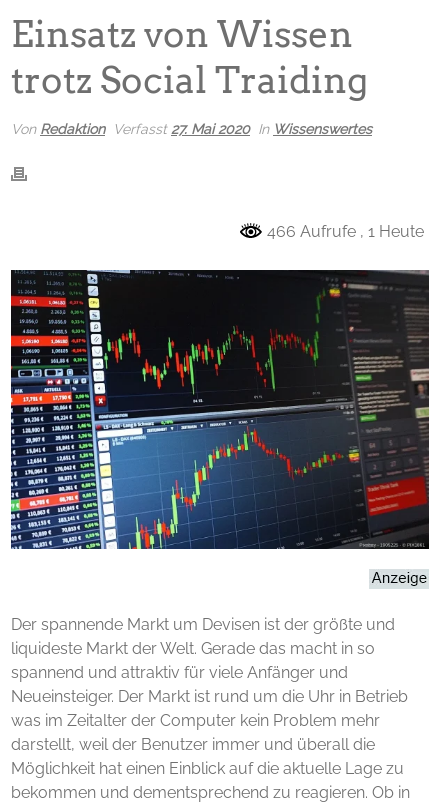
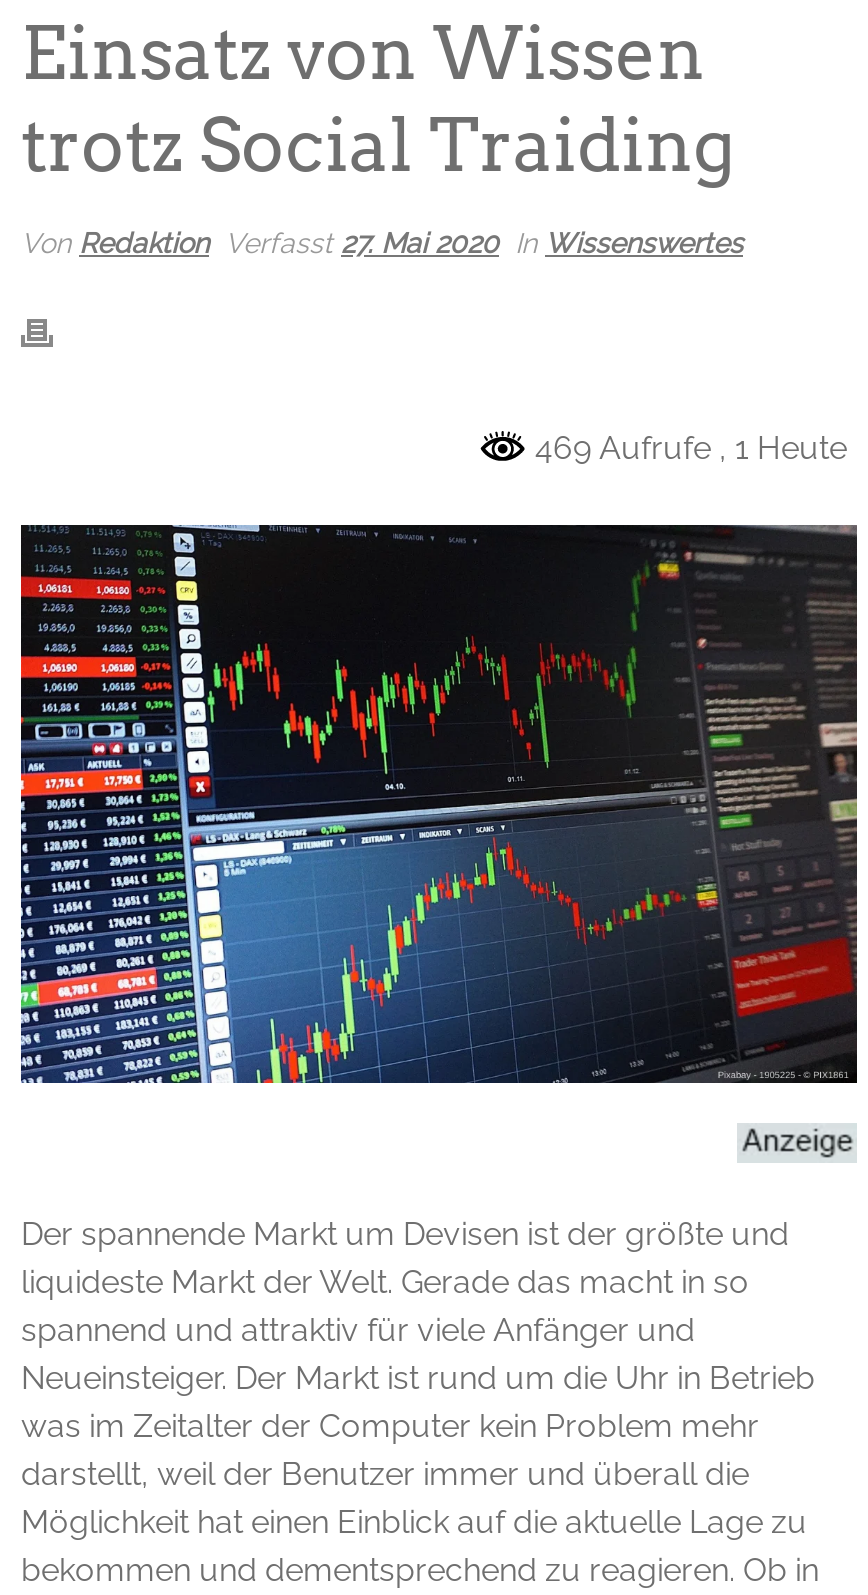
- 466 Aufrufe, 1 Heute
+ 469 Aufrufe, 1 Heute
